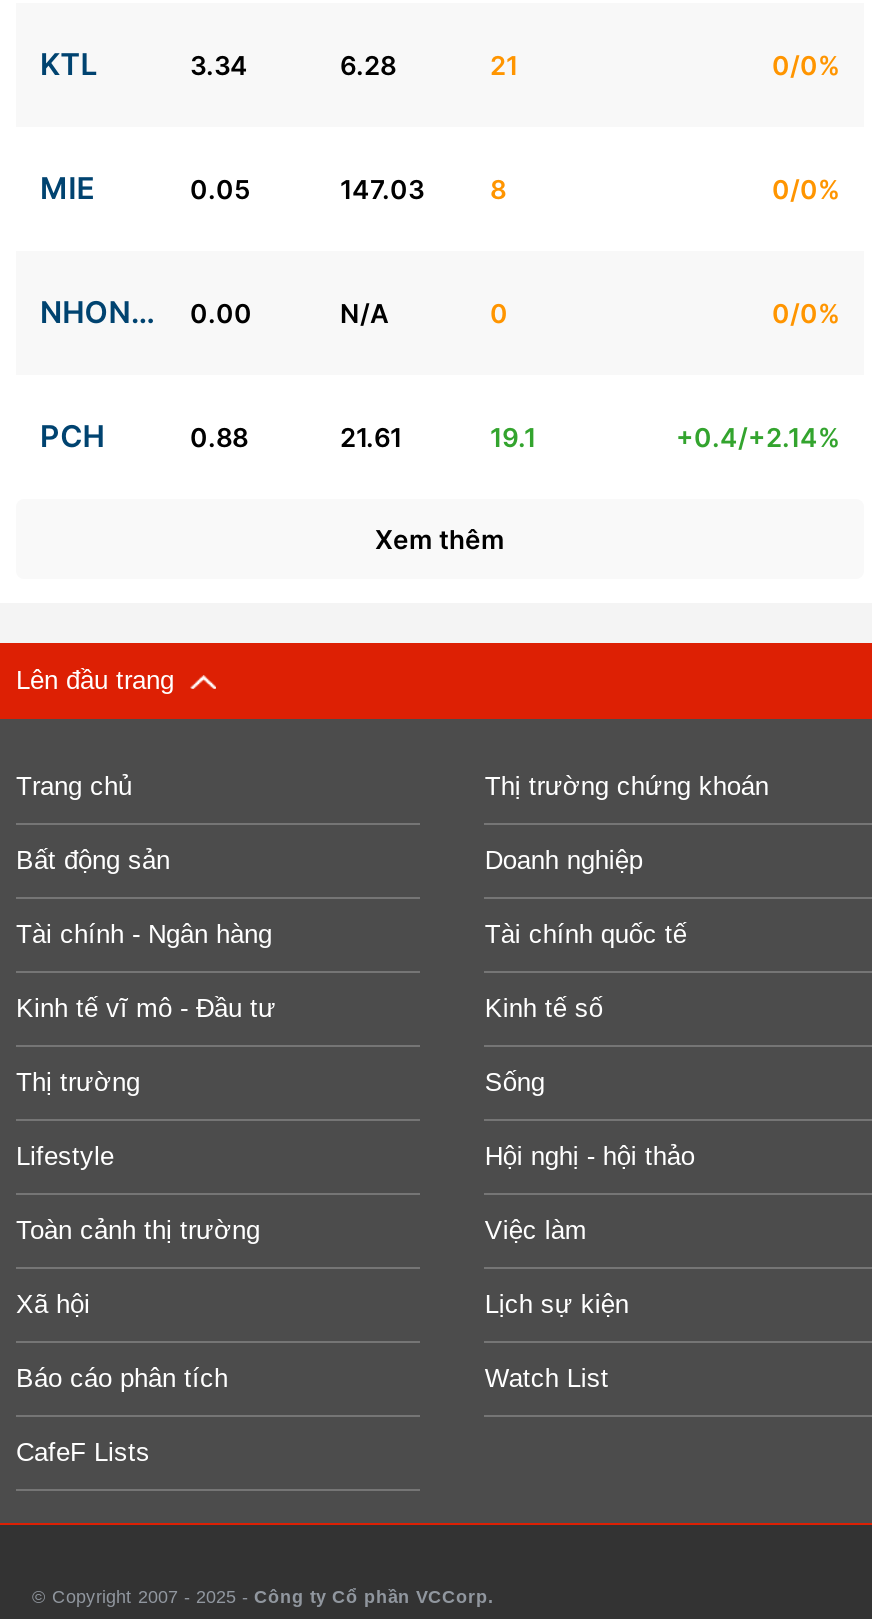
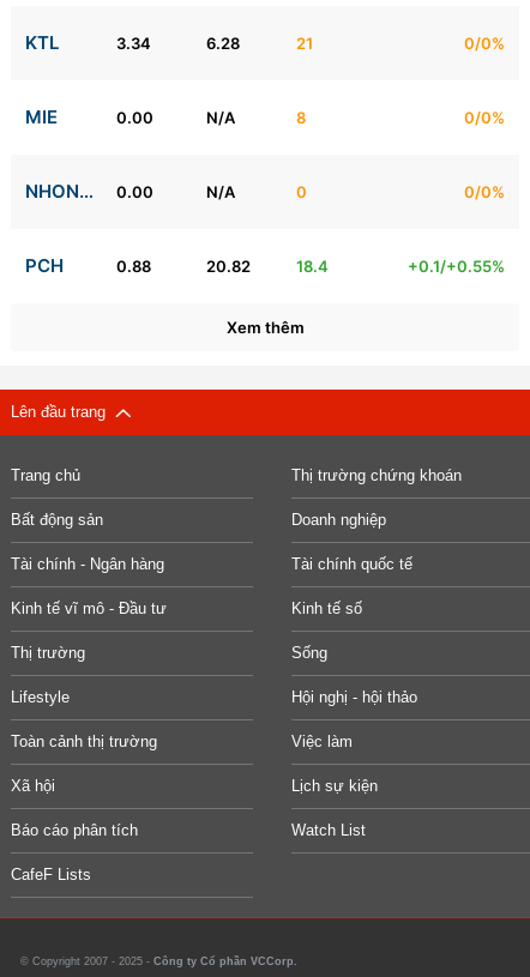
- 0.05
- 147.03
+ 0.00
+ N/A

- 21.61
+ 20.82

- 19.1
+ 18.4

- +0.4/+2.14%
+ +0.1/+0.55%
